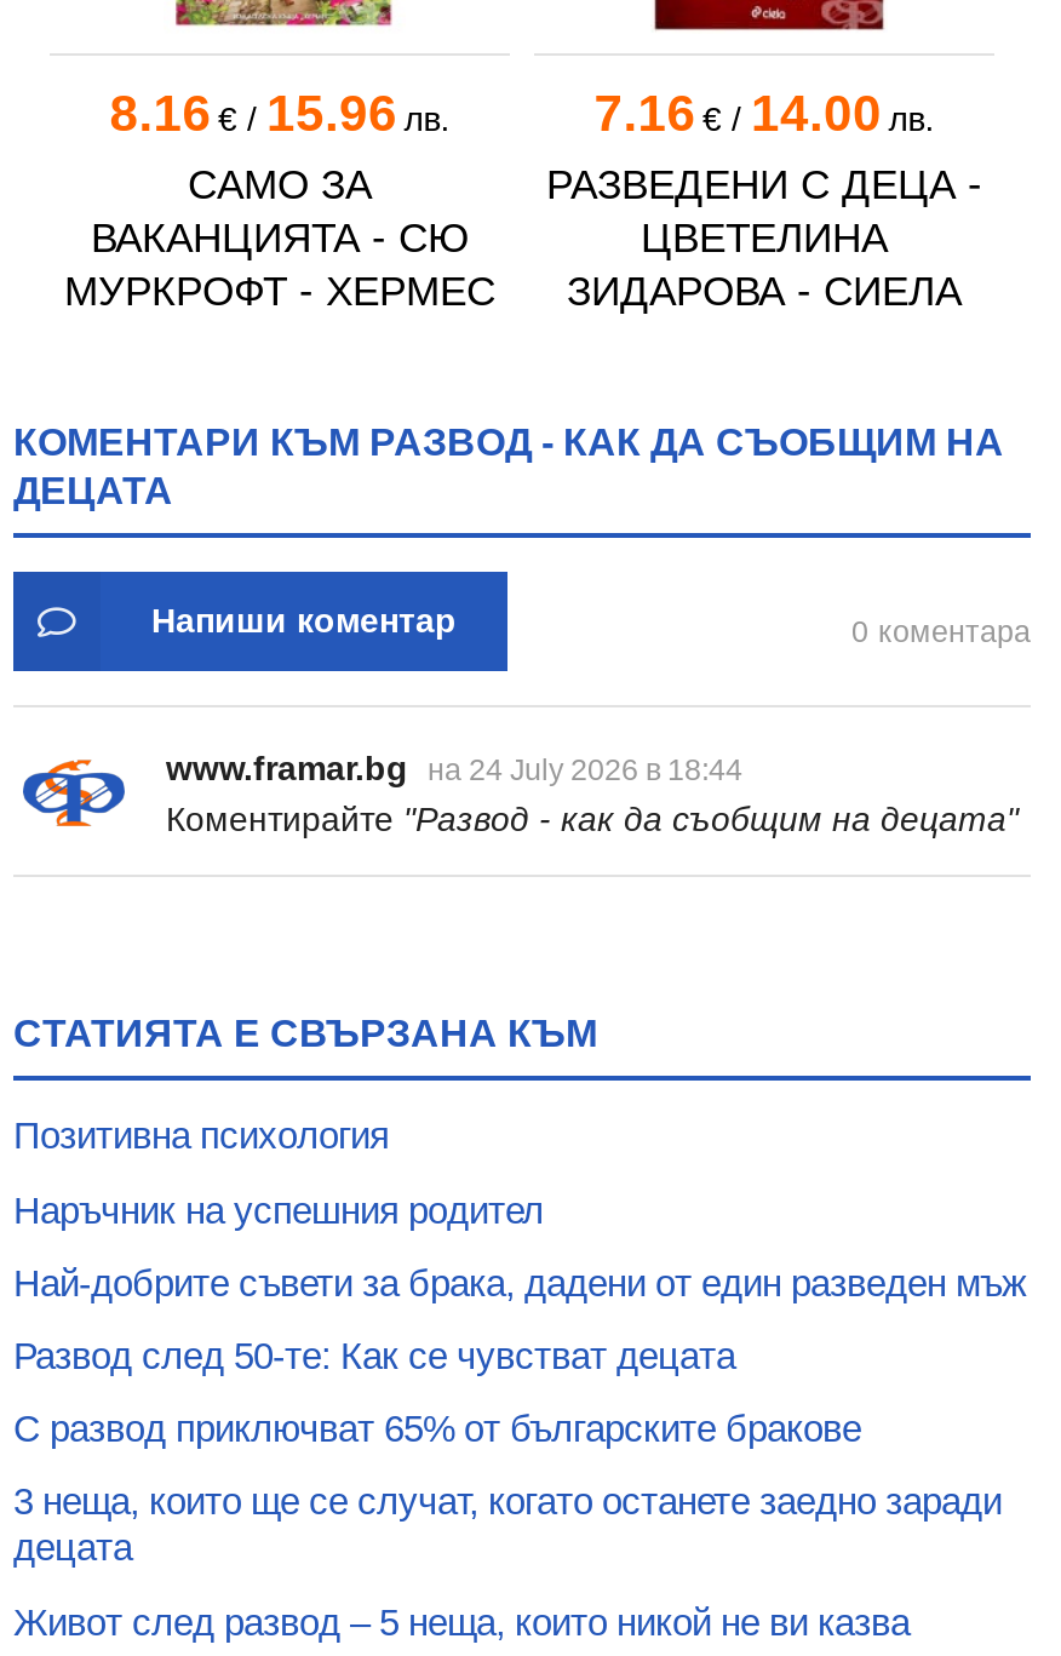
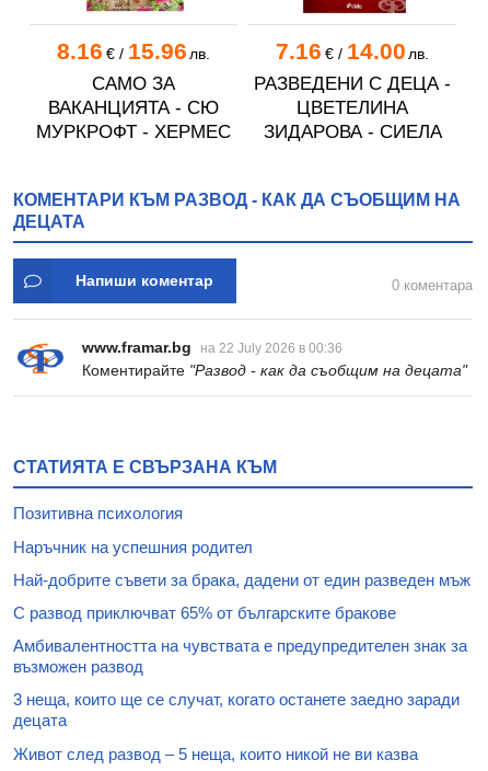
- www.framar.bg на 24 July 2026 в 18:44
+ www.framar.bg на 22 July 2026 в 00:36

- Развод след 50-те: Как се чувстват децата

moved up: С развод приключват 65% от българските бракове

+ Амбивалентността на чувствата е предупредителен знак за
+ възможен развод
